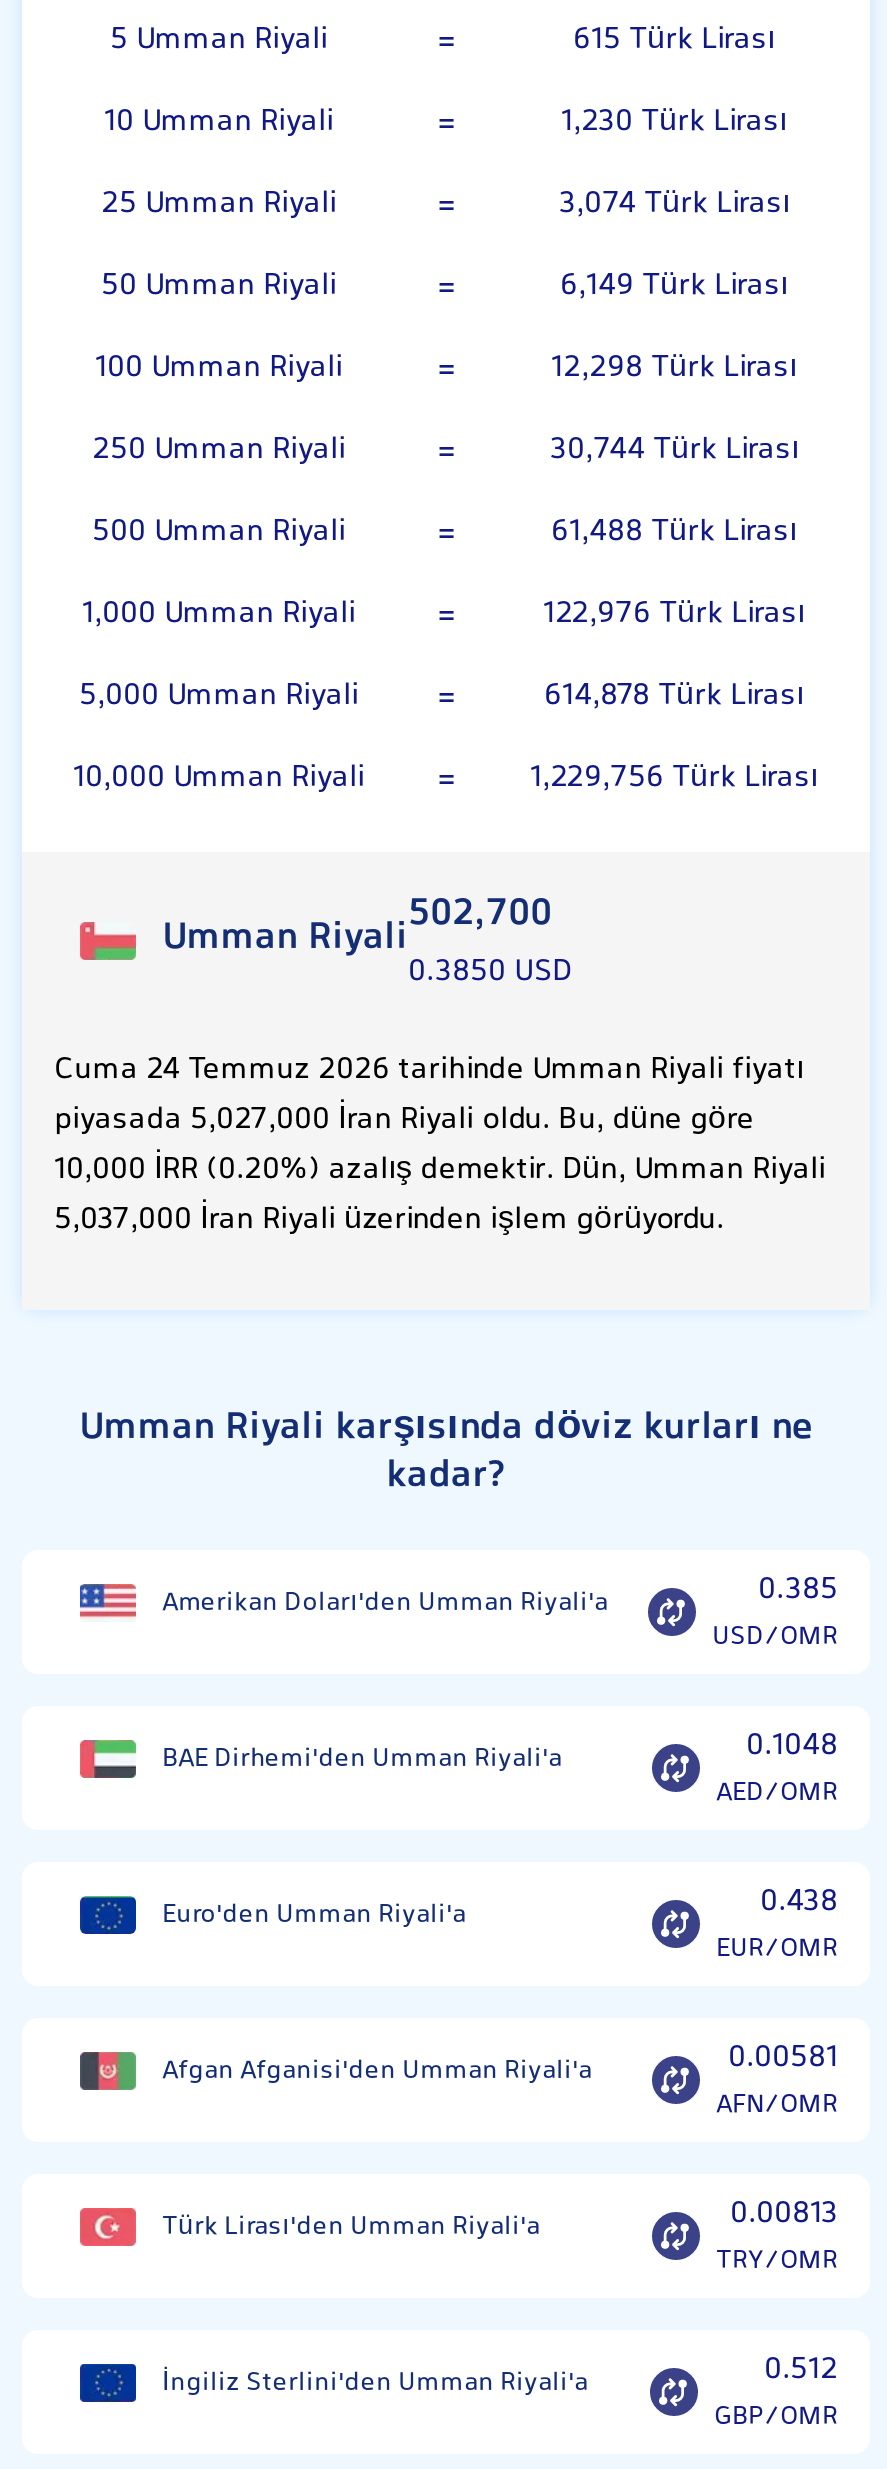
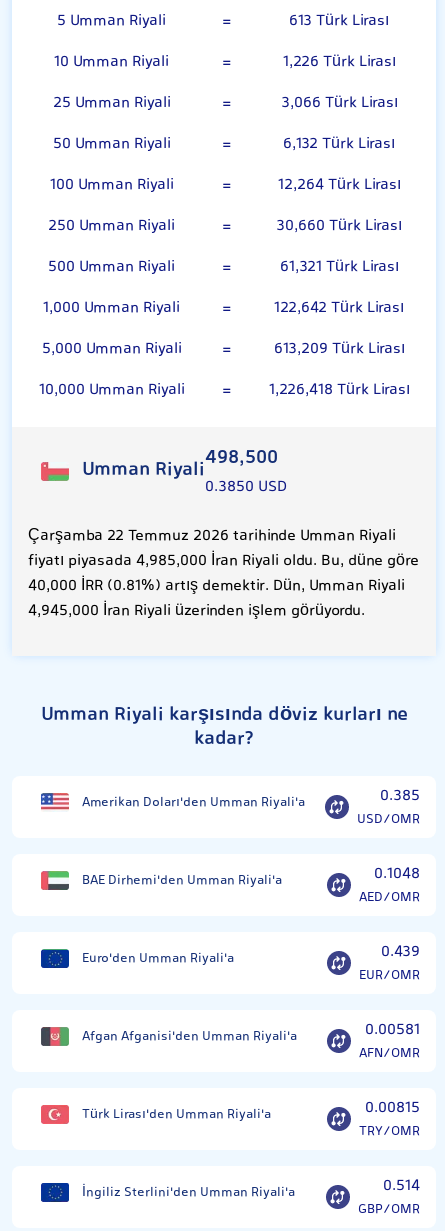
- 615 Türk Lirası
+ 613 Türk Lirası

- 1,230 Türk Lirası
+ 1,226 Türk Lirası

- 3,074 Türk Lirası
+ 3,066 Türk Lirası

- 6,149 Türk Lirası
+ 6,132 Türk Lirası

- 12,298 Türk Lirası
+ 12,264 Türk Lirası

- 30,744 Türk Lirası
+ 30,660 Türk Lirası

- 61,488 Türk Lirası
+ 61,321 Türk Lirası

- 122,976 Türk Lirası
+ 122,642 Türk Lirası

- 614,878 Türk Lirası
+ 613,209 Türk Lirası

- 1,229,756 Türk Lirası
+ 1,226,418 Türk Lirası

- Umman Riyali502,700
+ Umman Riyali498,500

- Cuma 24 Temmuz 2026 tarihinde Umman Riyali fiyatı
- piyasada 5,027,000 İran Riyali oldu. Bu, düne göre
- 10,000 İRR (0.20%) azalış demektir. Dün, Umman Riyali
- 5,037,000 İran Riyali üzerinden işlem görüyordu.
+ Çarşamba 22 Temmuz 2026 tarihinde Umman Riyali
+ fiyatı piyasada 4,985,000 İran Riyali oldu. Bu, düne göre
+ 40,000 İRR (0.81%) artış demektir. Dün, Umman Riyali
+ 4,945,000 İran Riyali üzerinden işlem görüyordu.

- 0.438
+ 0.439

- 0.00813
+ 0.00815

- 0.512
+ 0.514
